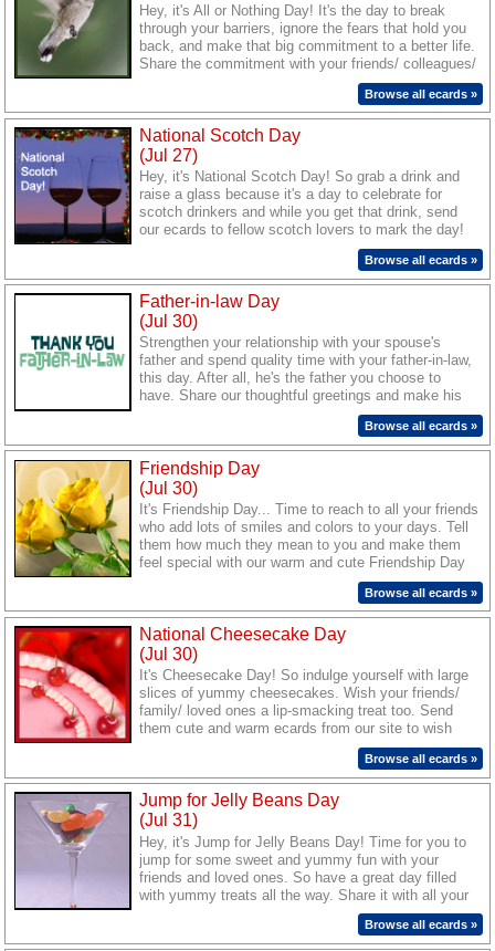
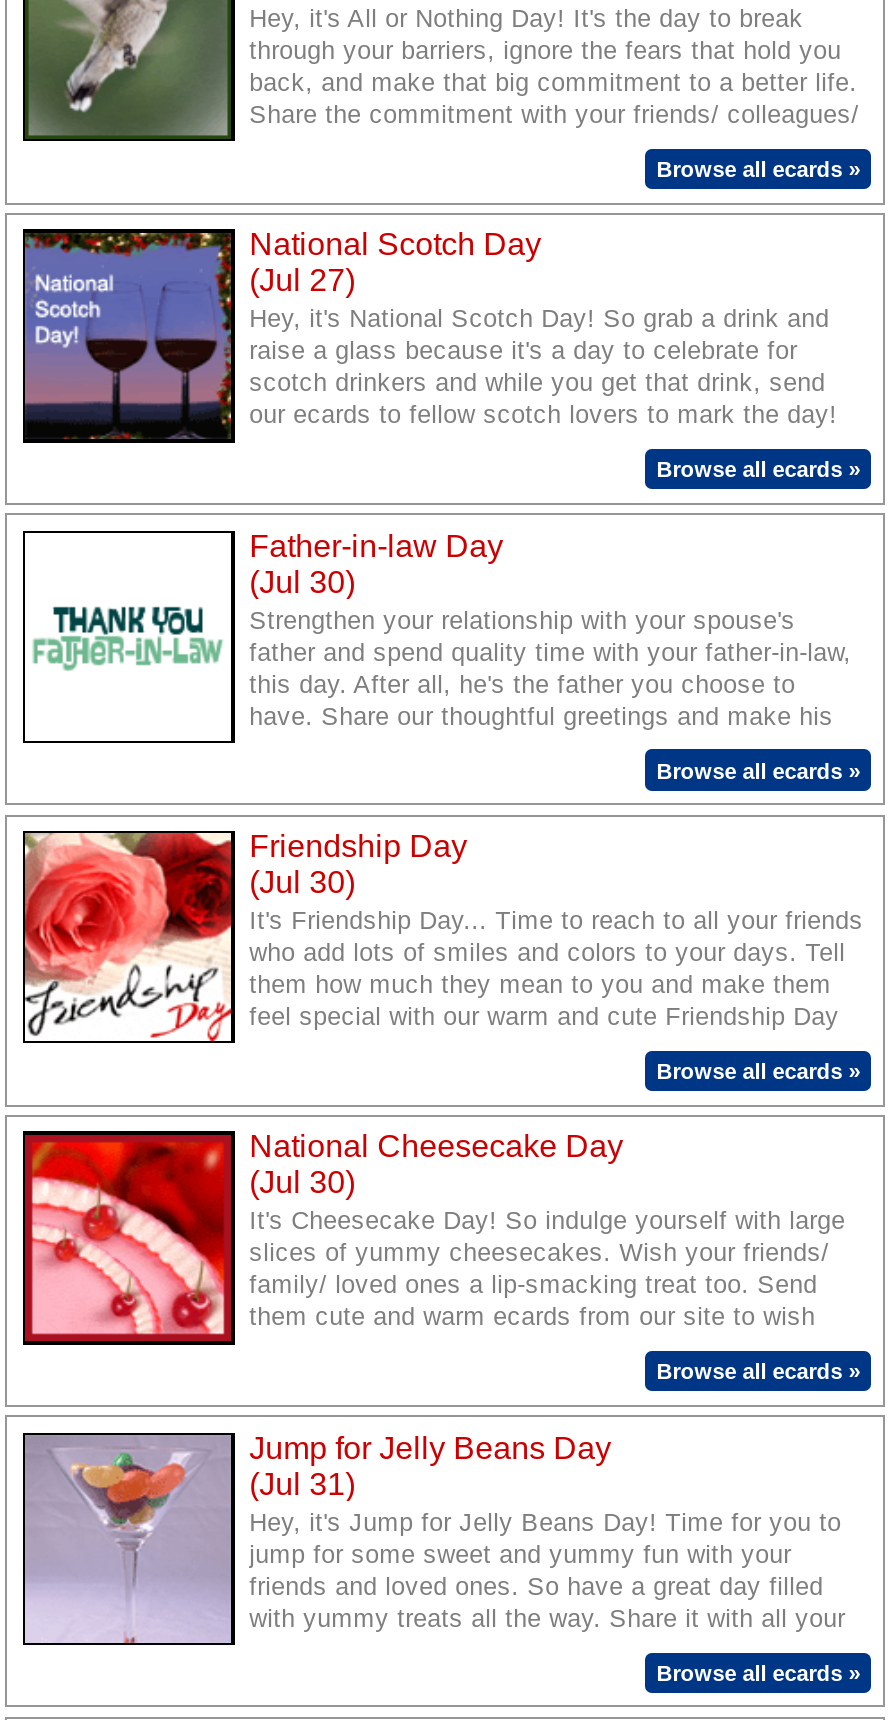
- [image]
+ [image]
